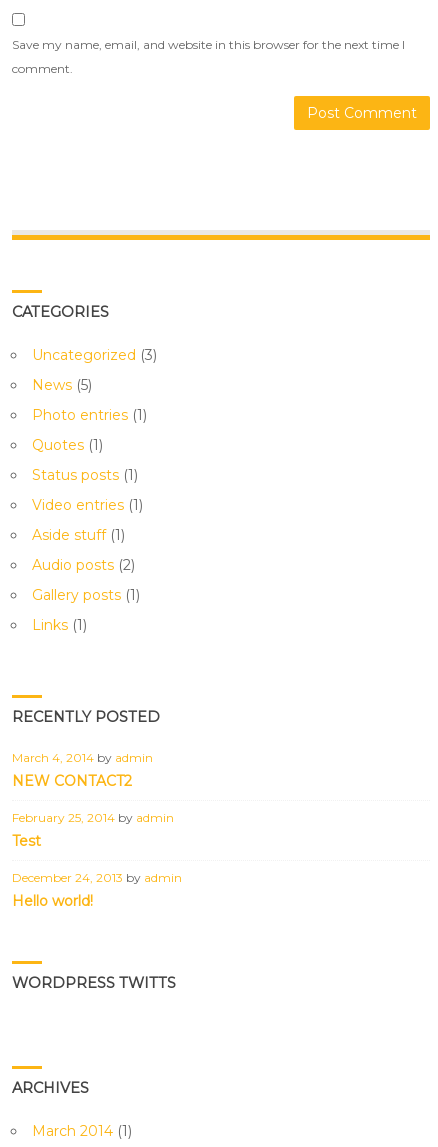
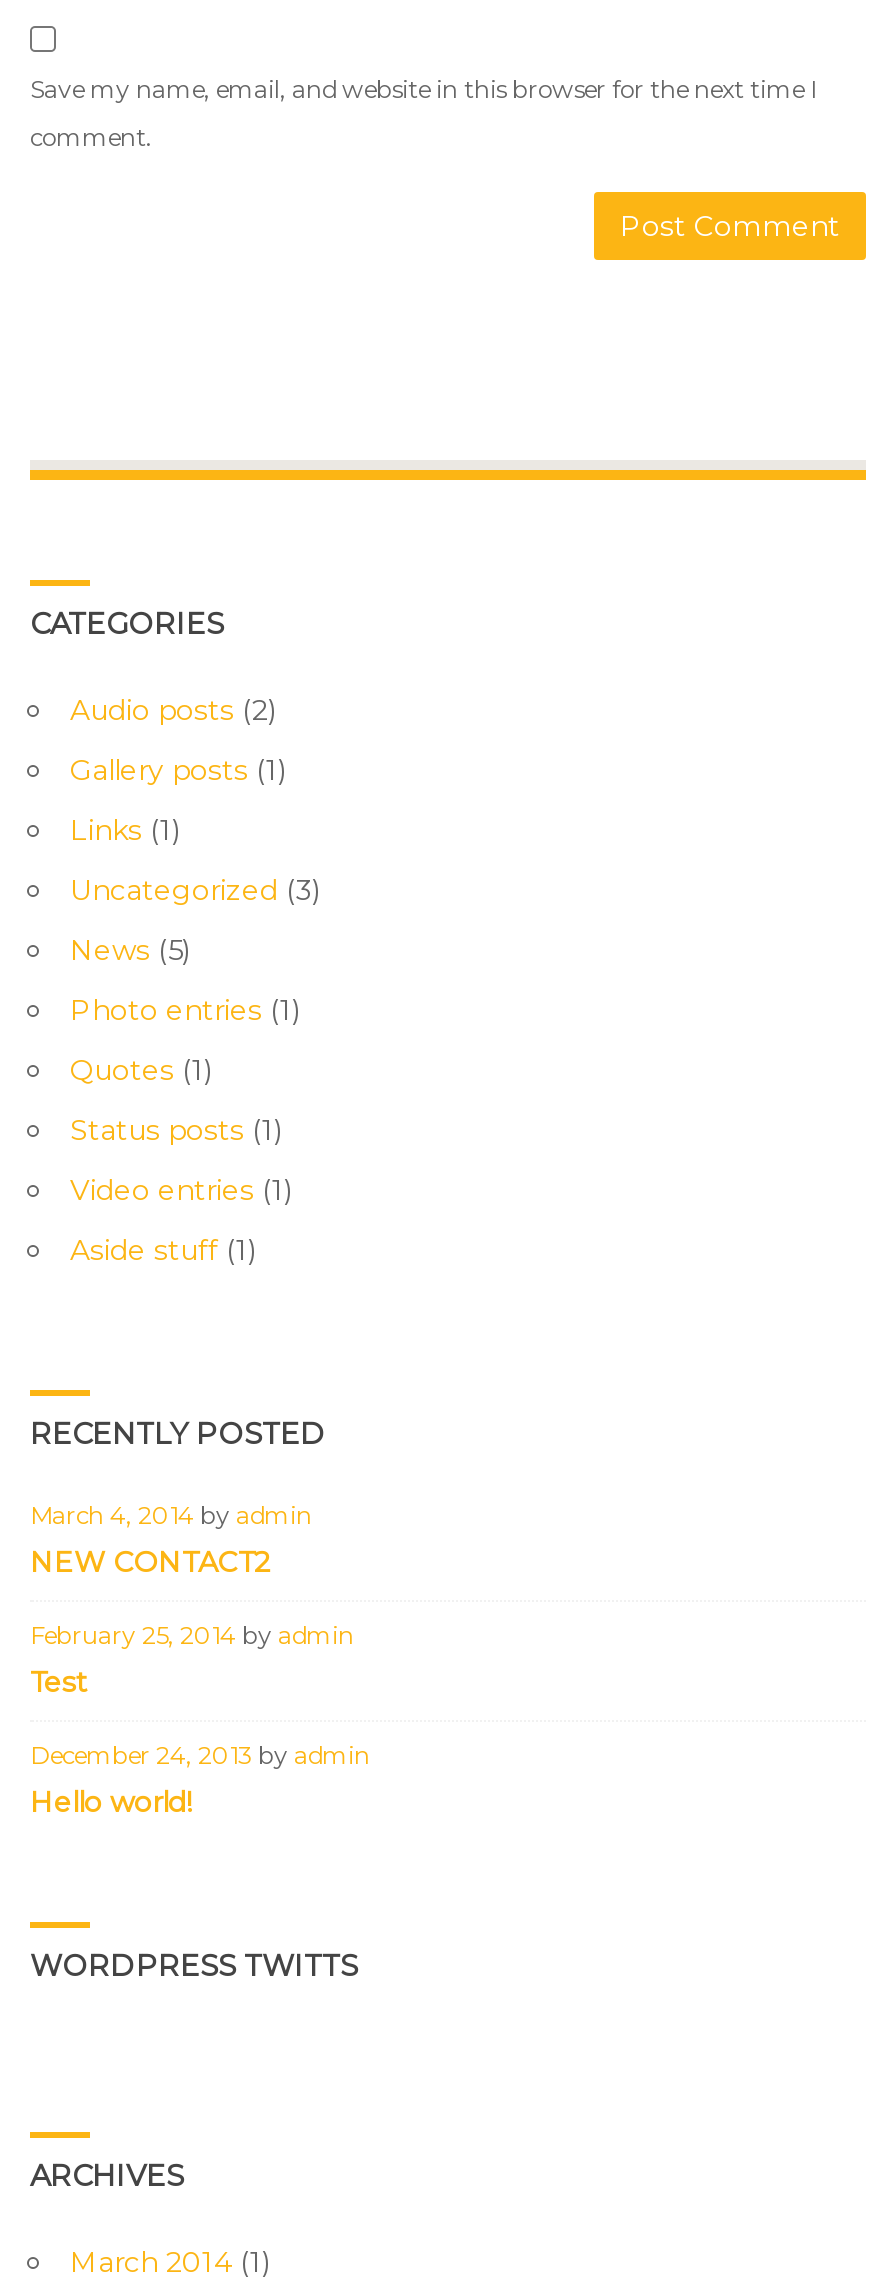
moved down: Uncategorized (3) | News (5) | Photo entries (1) | Quotes (1) | Status posts (1) | Video entries (1) | Aside stuff (1)

moved up: Audio posts (2) | Gallery posts (1) | Links (1)
